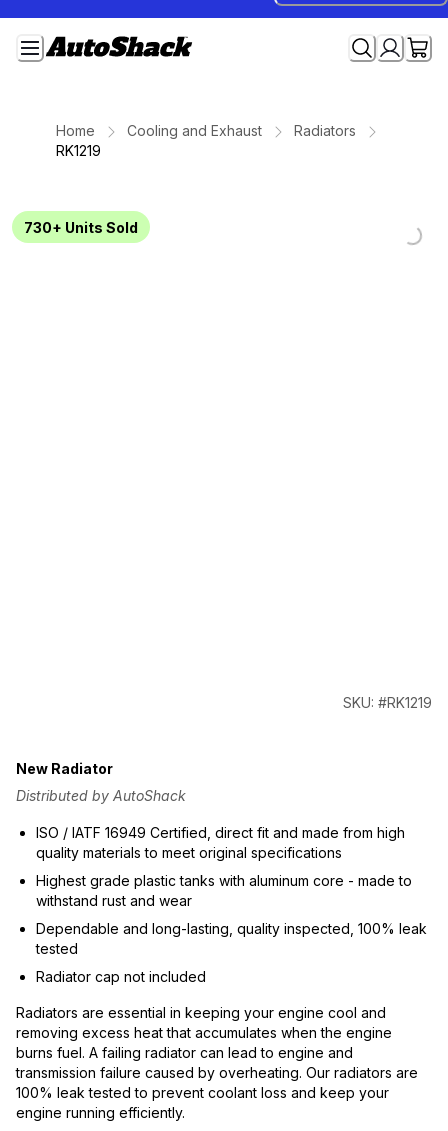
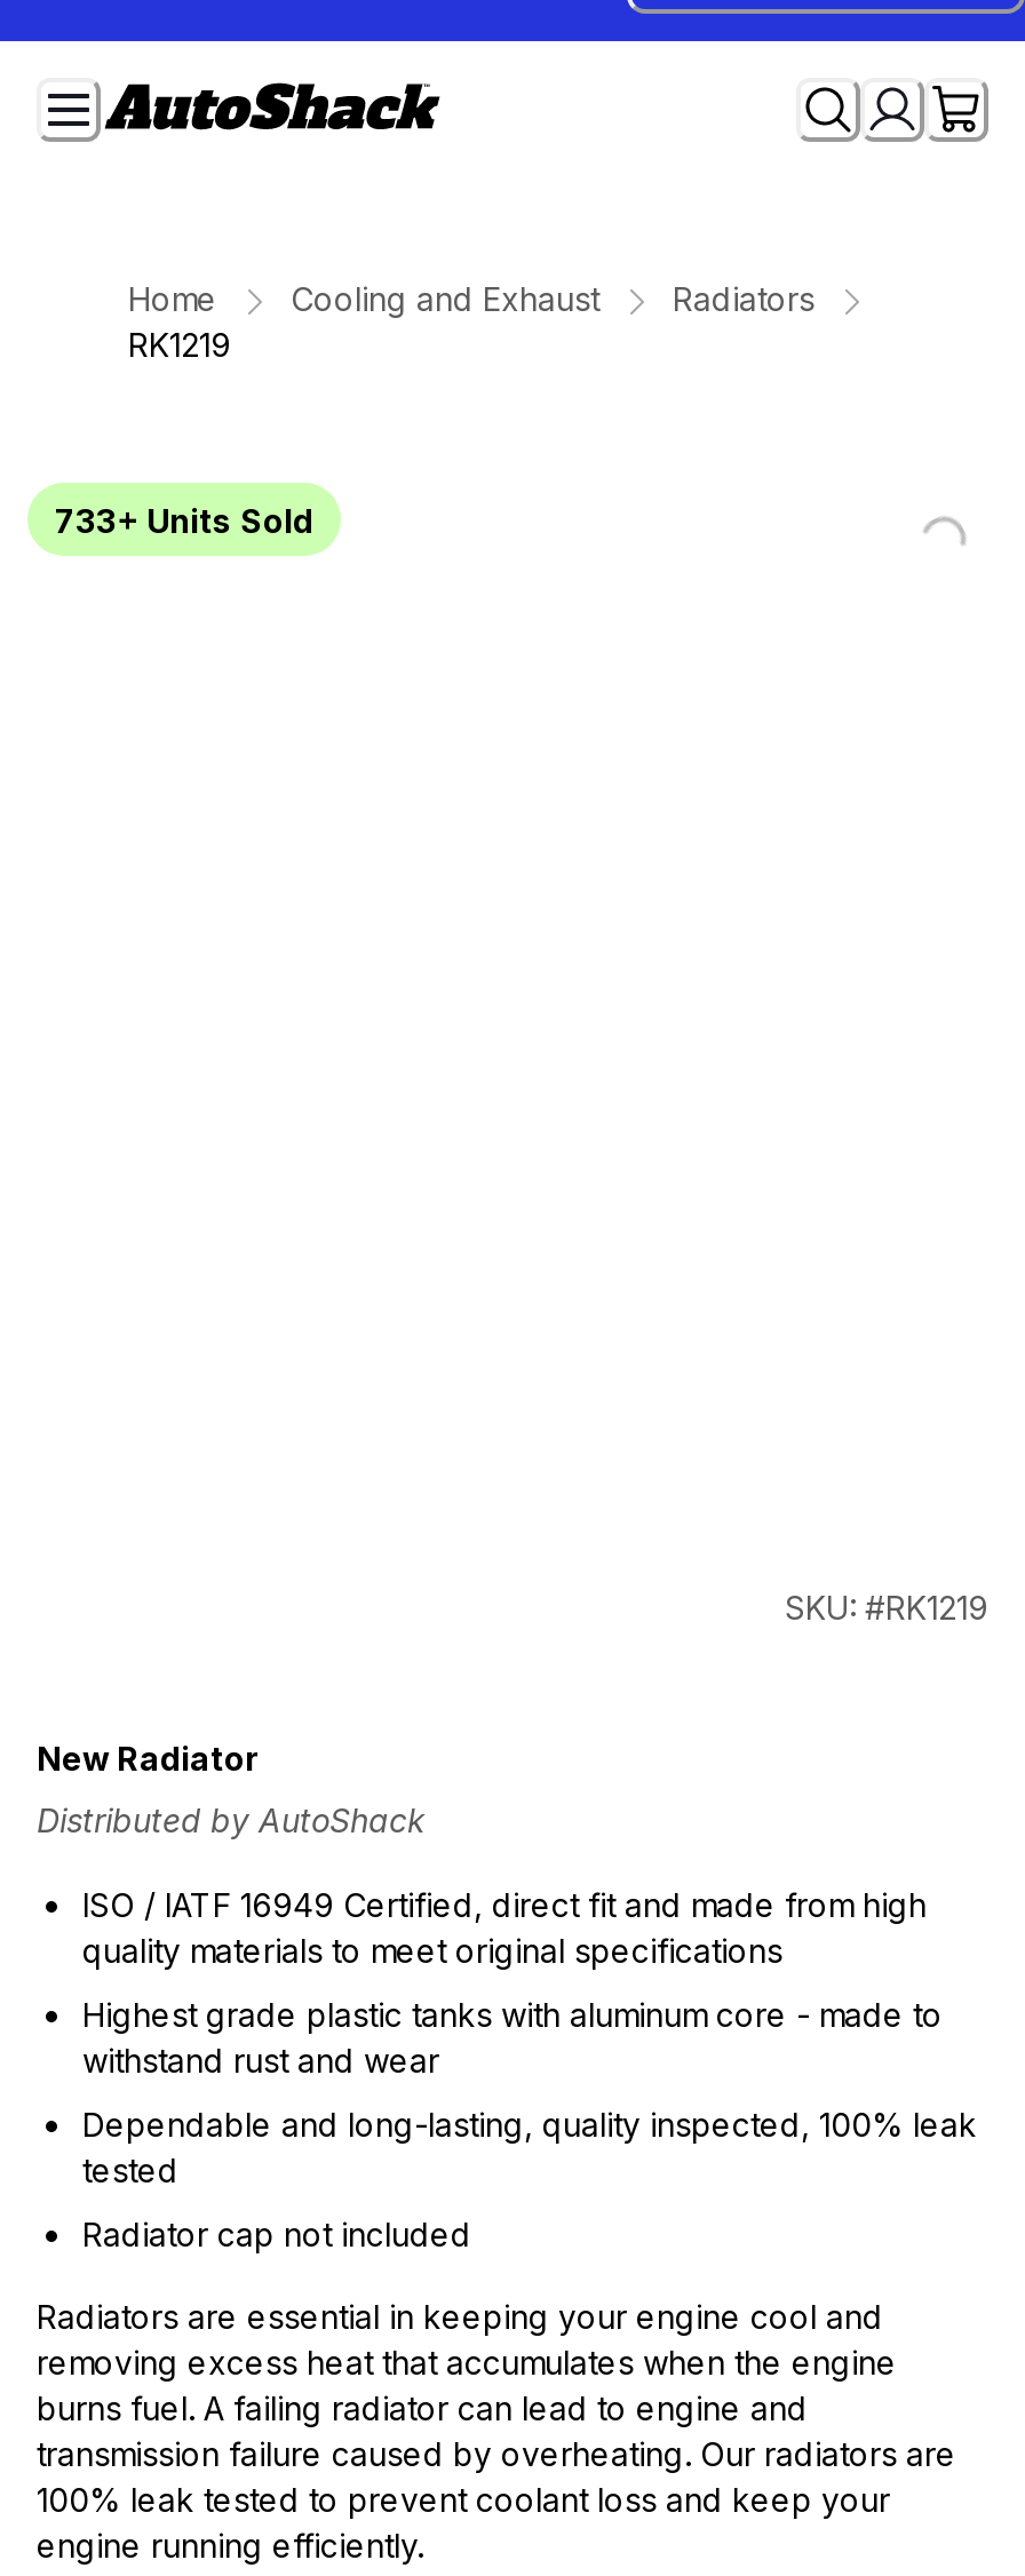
- 730+ Units Sold
+ 733+ Units Sold
